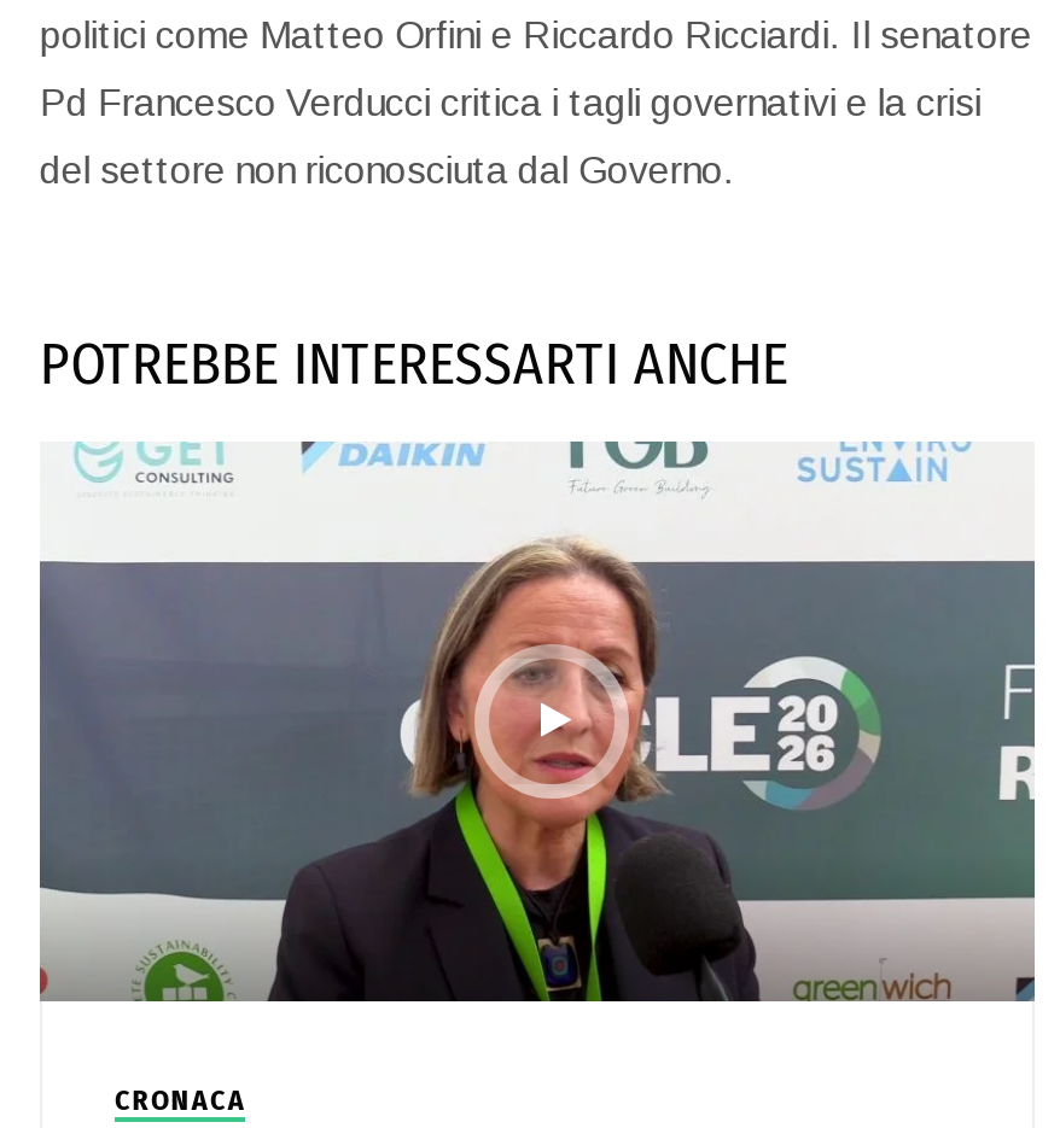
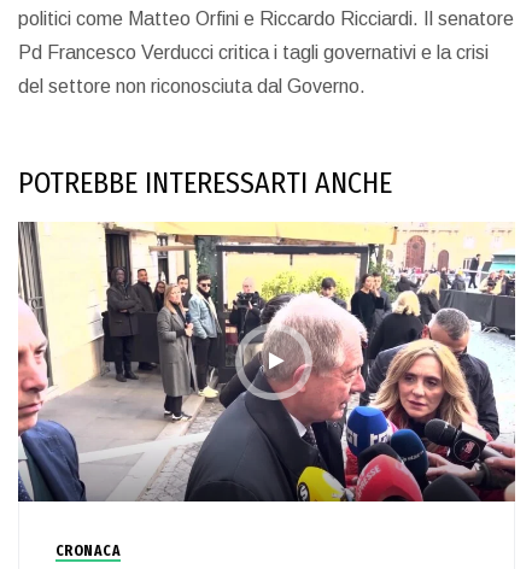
- [image]
+ [image]
